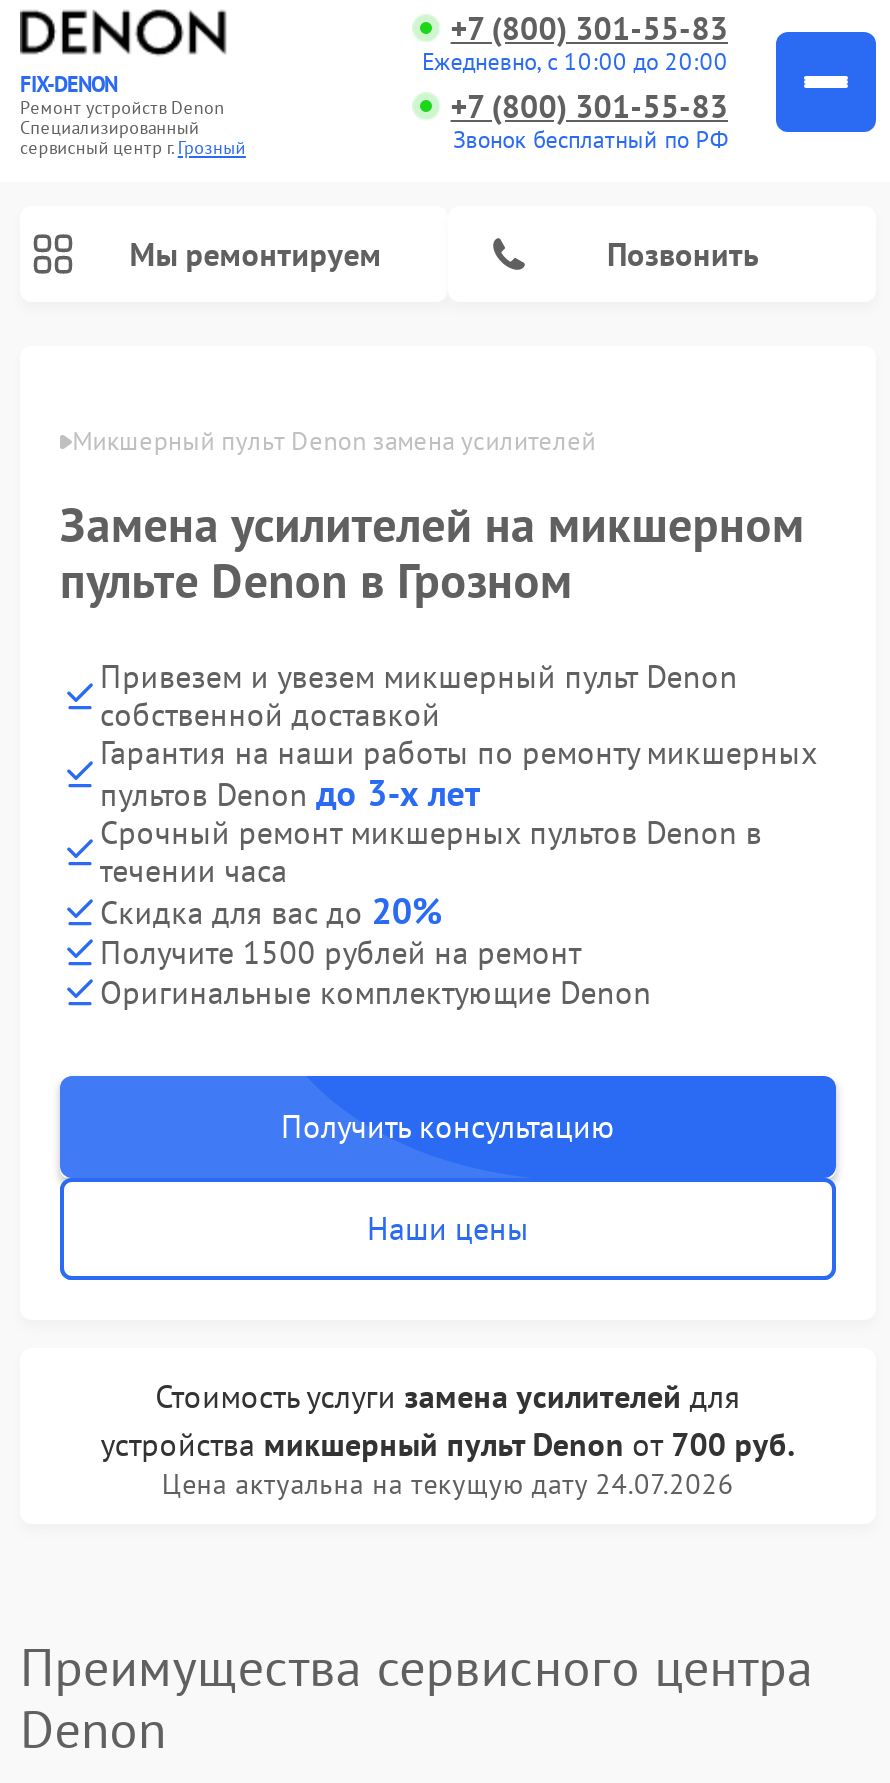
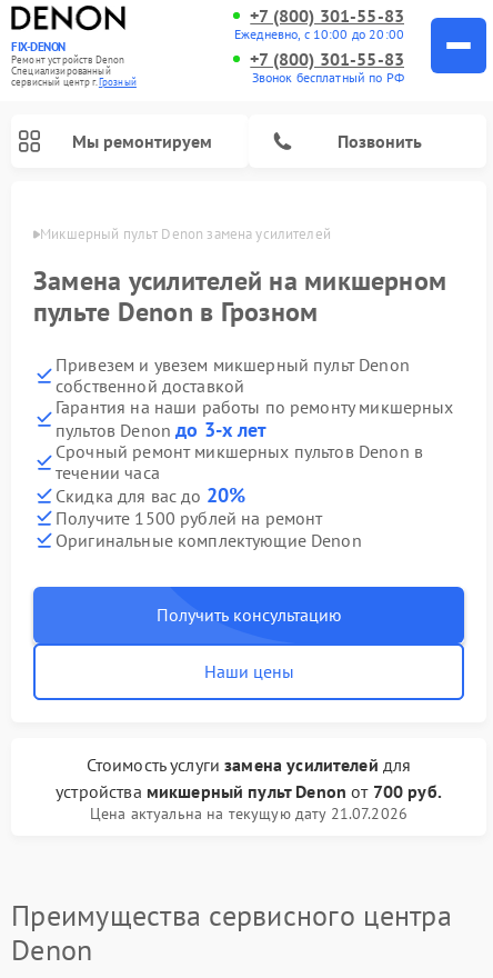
- Цена актуальна на текущую дату 24.07.2026
+ Цена актуальна на текущую дату 21.07.2026
